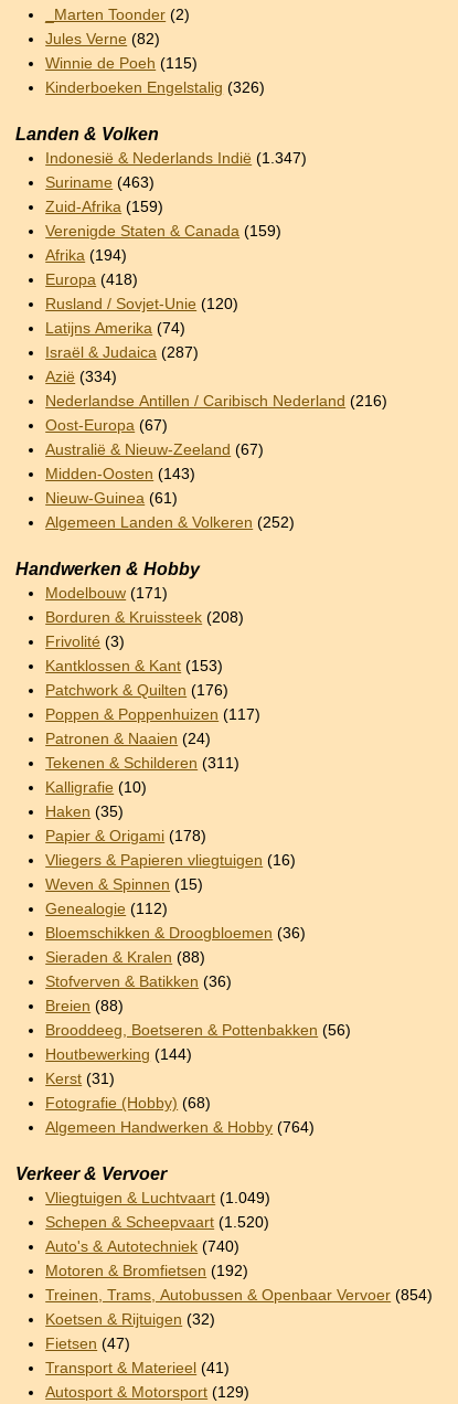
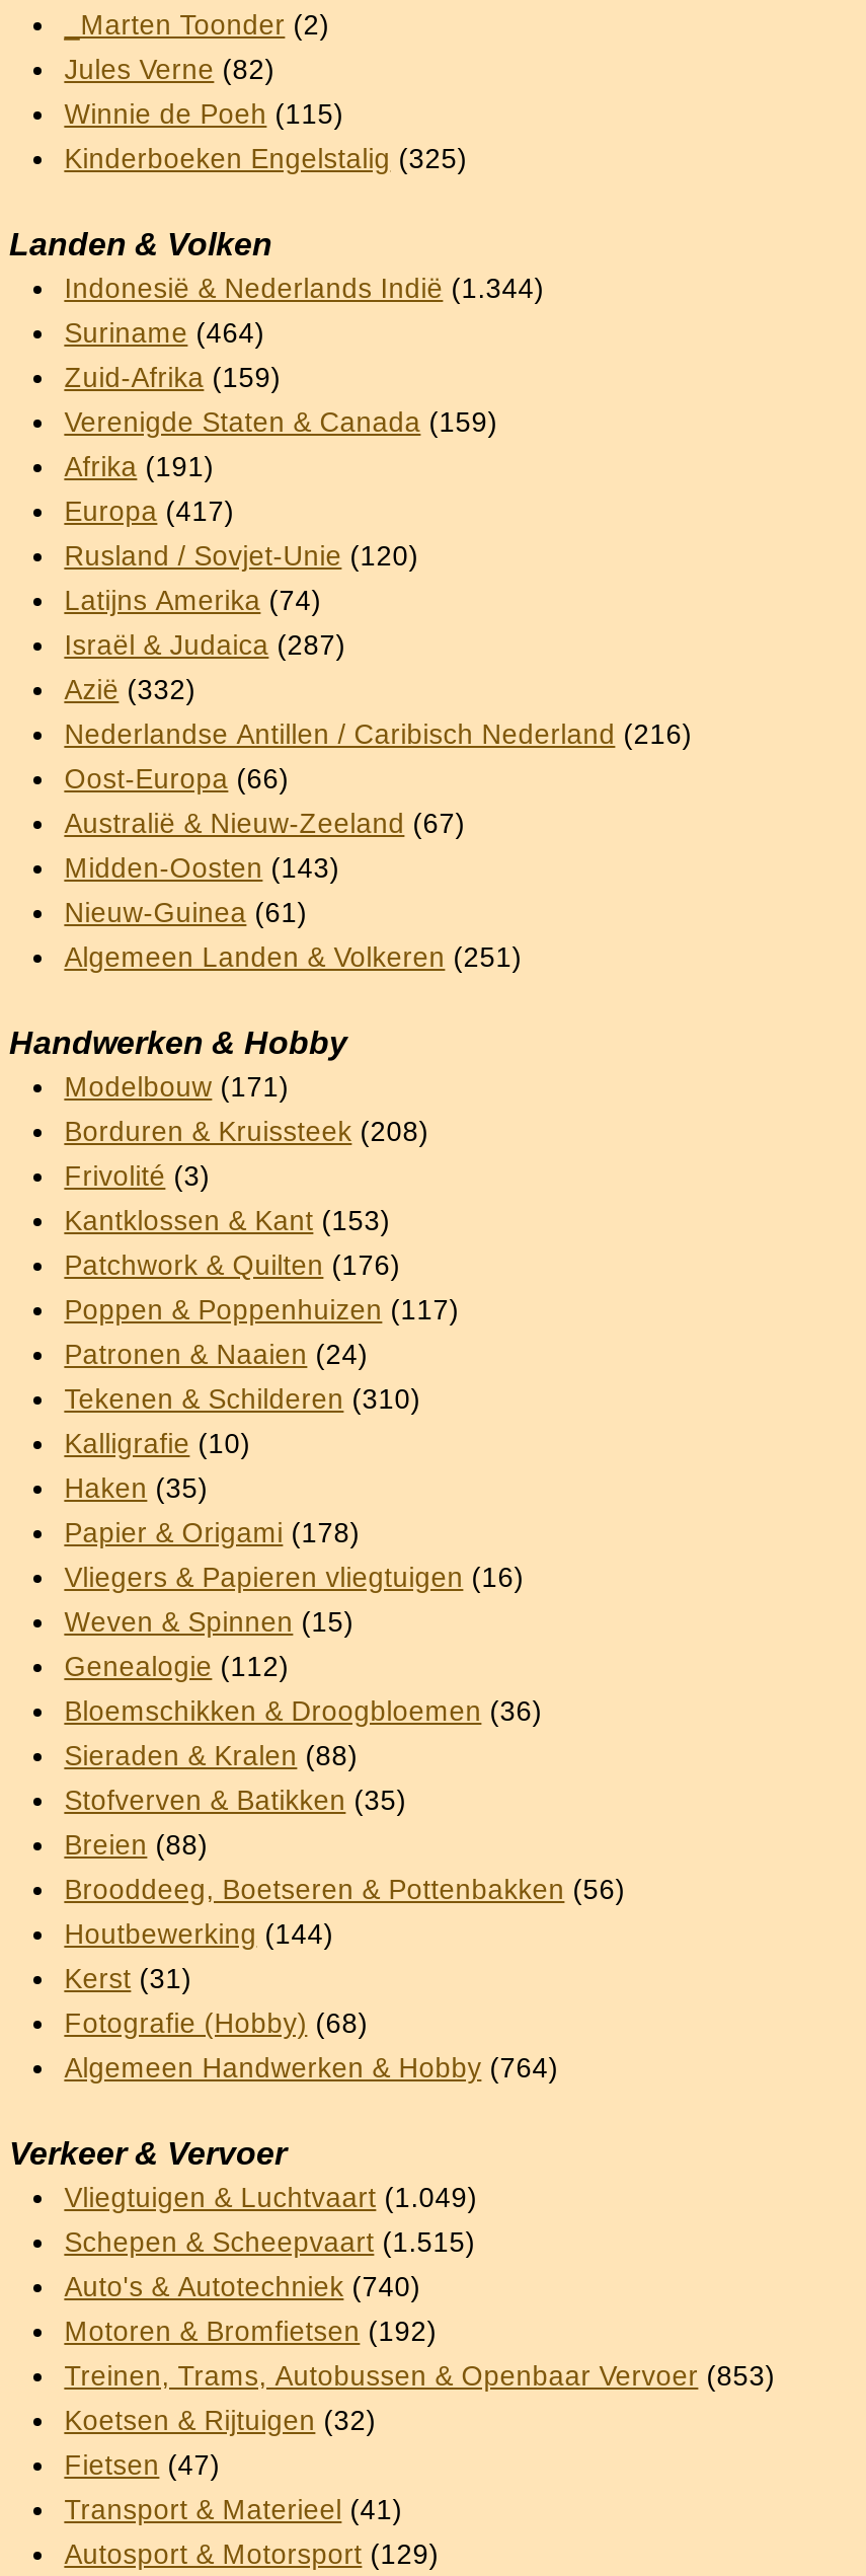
- Kinderboeken Engelstalig (326)
+ Kinderboeken Engelstalig (325)

- Indonesië & Nederlands Indië (1.347)
+ Indonesië & Nederlands Indië (1.344)

- Suriname (463)
+ Suriname (464)

- Afrika (194)
+ Afrika (191)

- Europa (418)
+ Europa (417)

- Azië (334)
+ Azië (332)

- Oost-Europa (67)
+ Oost-Europa (66)

- Algemeen Landen & Volkeren (252)
+ Algemeen Landen & Volkeren (251)

- Tekenen & Schilderen (311)
+ Tekenen & Schilderen (310)

- Stofverven & Batikken (36)
+ Stofverven & Batikken (35)

- Schepen & Scheepvaart (1.520)
+ Schepen & Scheepvaart (1.515)

- Treinen, Trams, Autobussen & Openbaar Vervoer (854)
+ Treinen, Trams, Autobussen & Openbaar Vervoer (853)
